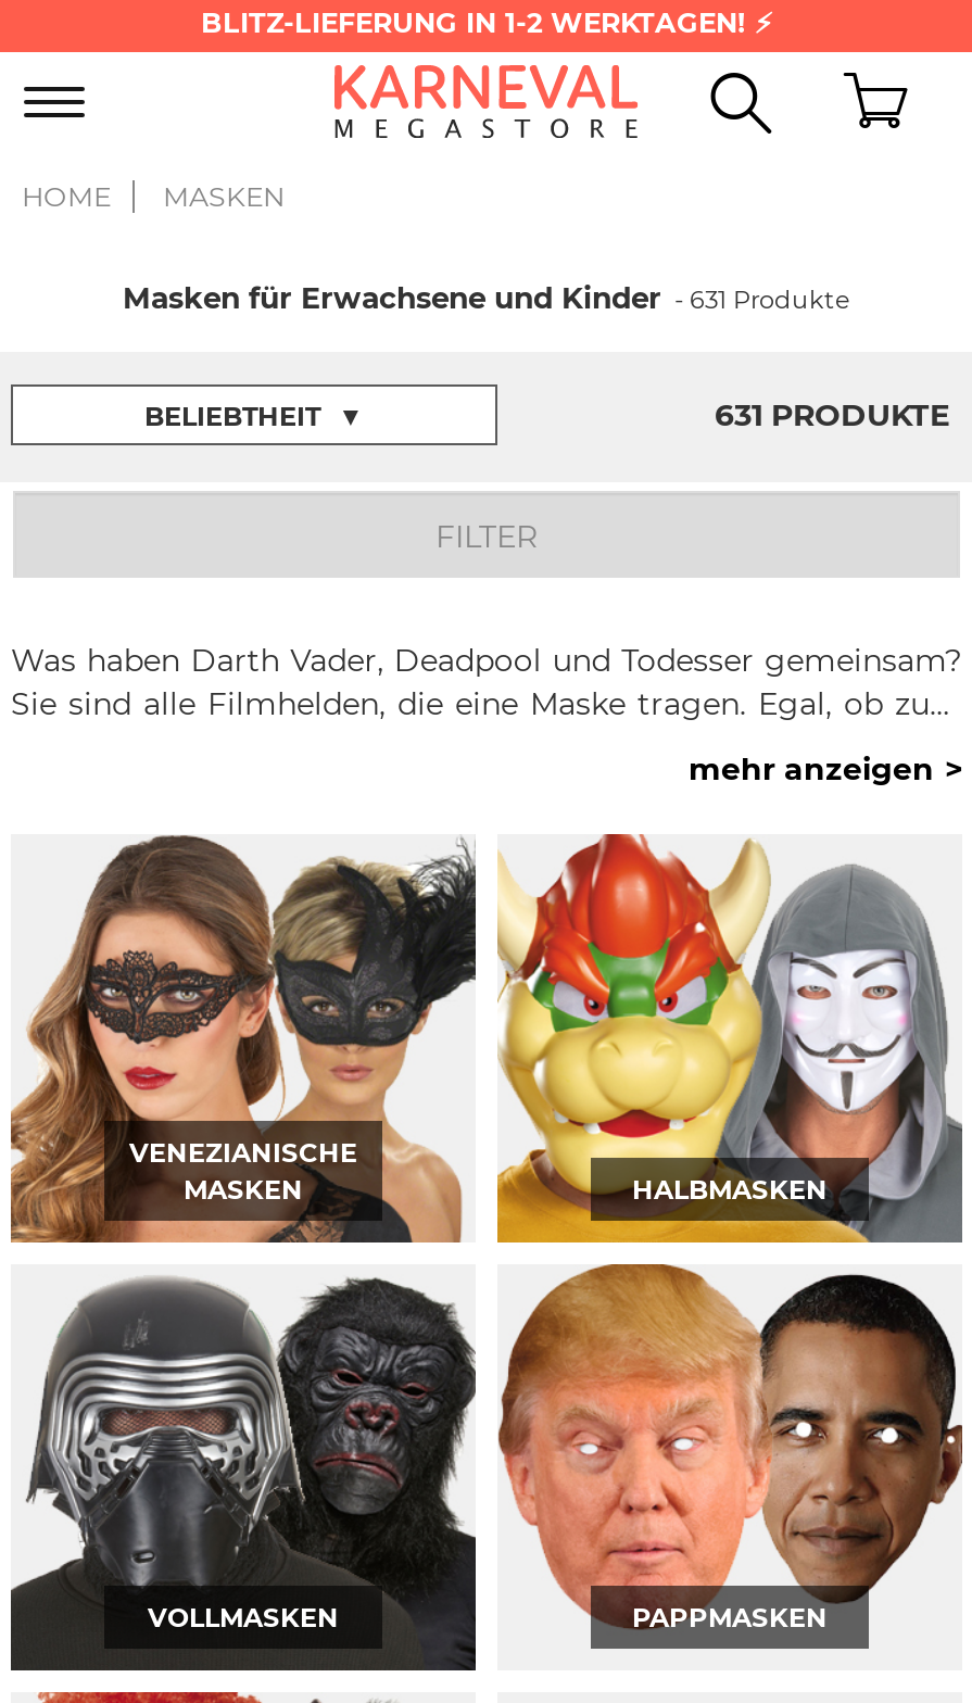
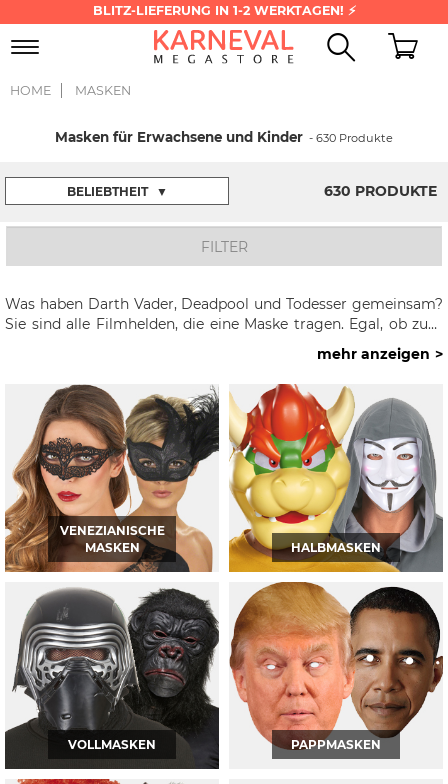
- Masken für Erwachsene und Kinder - 631 Produkte
+ Masken für Erwachsene und Kinder - 630 Produkte

- 631 PRODUKTE
+ 630 PRODUKTE
